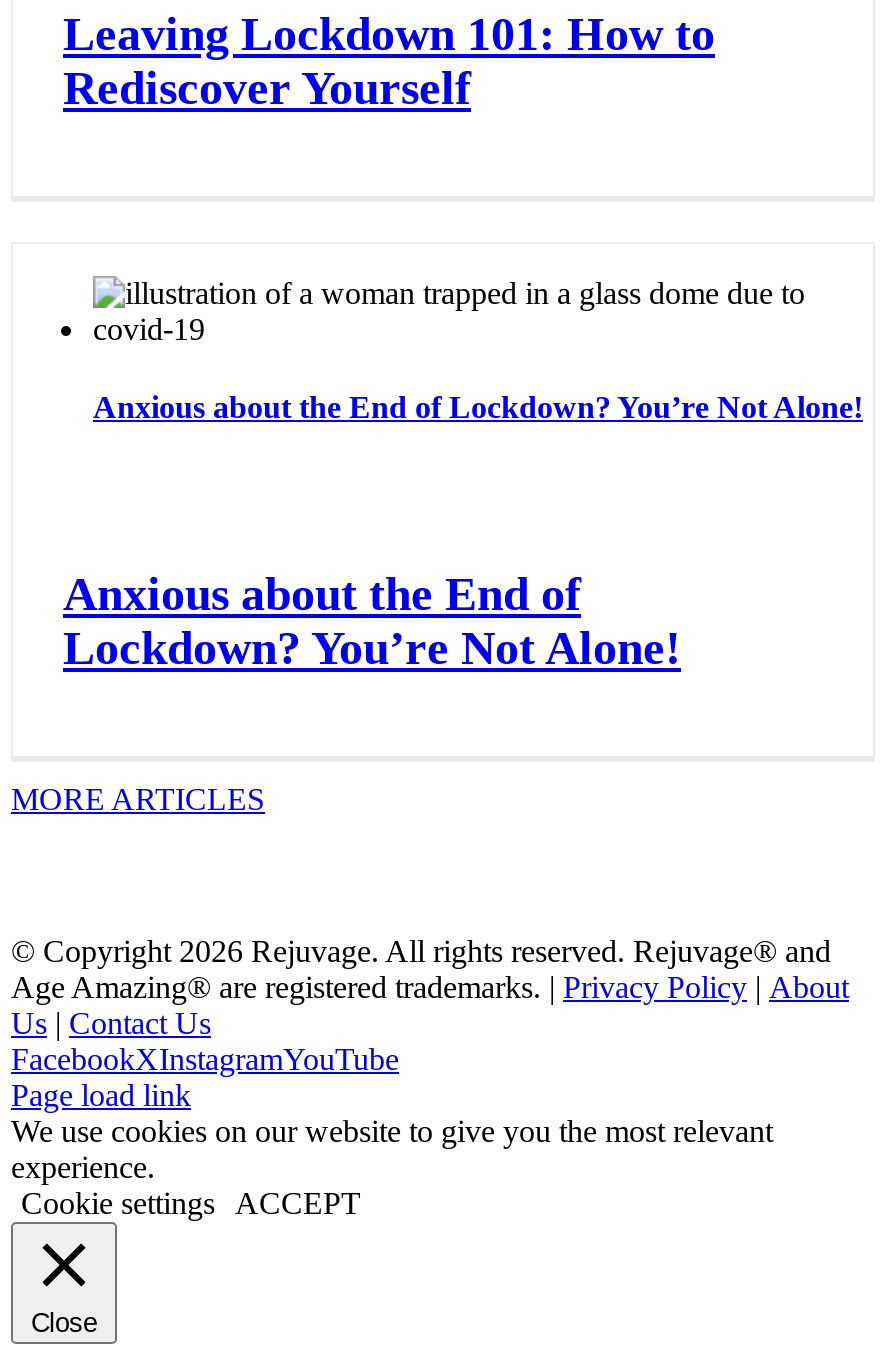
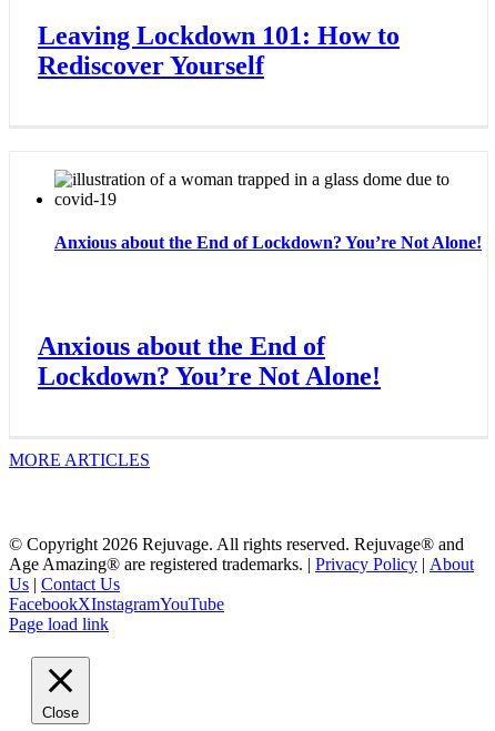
- We use cookies on our website to give you the most relevant
- experience.
- Cookie settings ACCEPT
